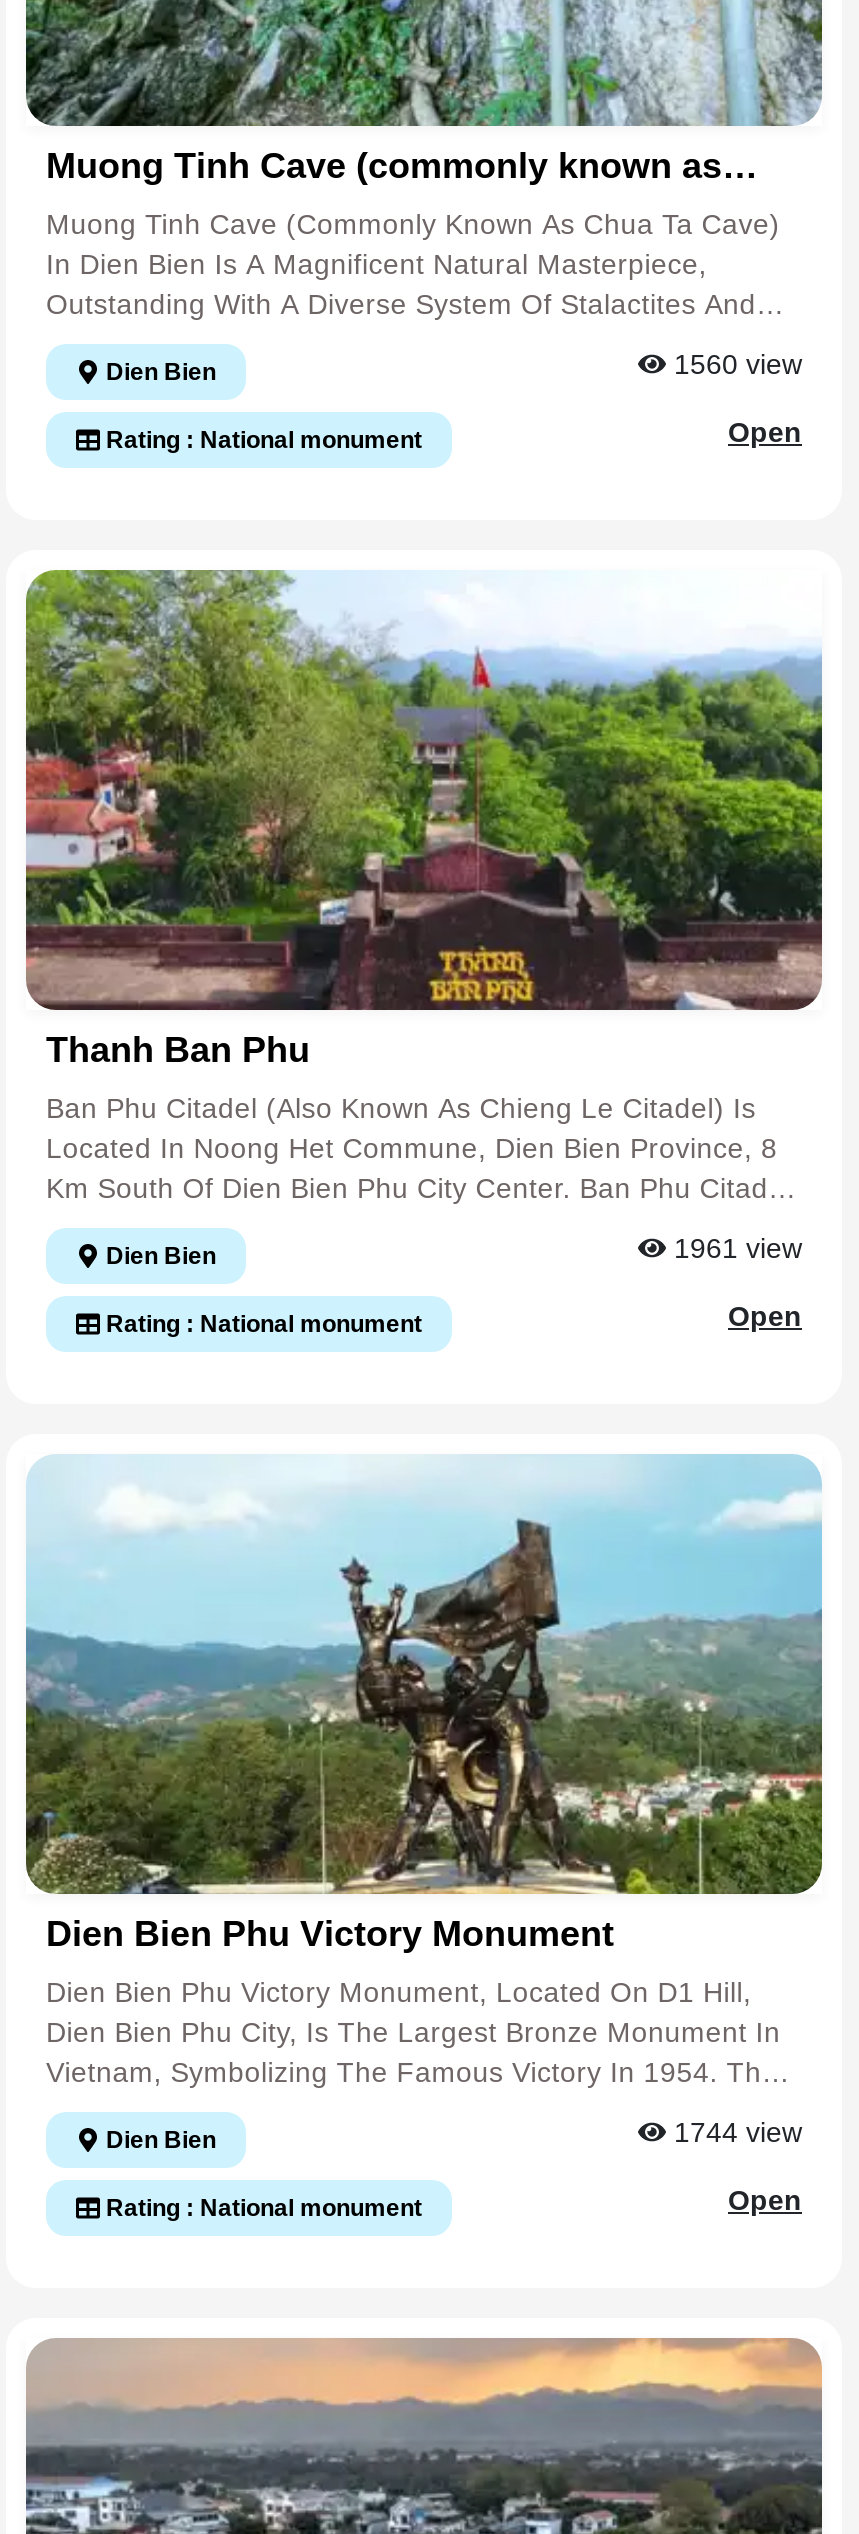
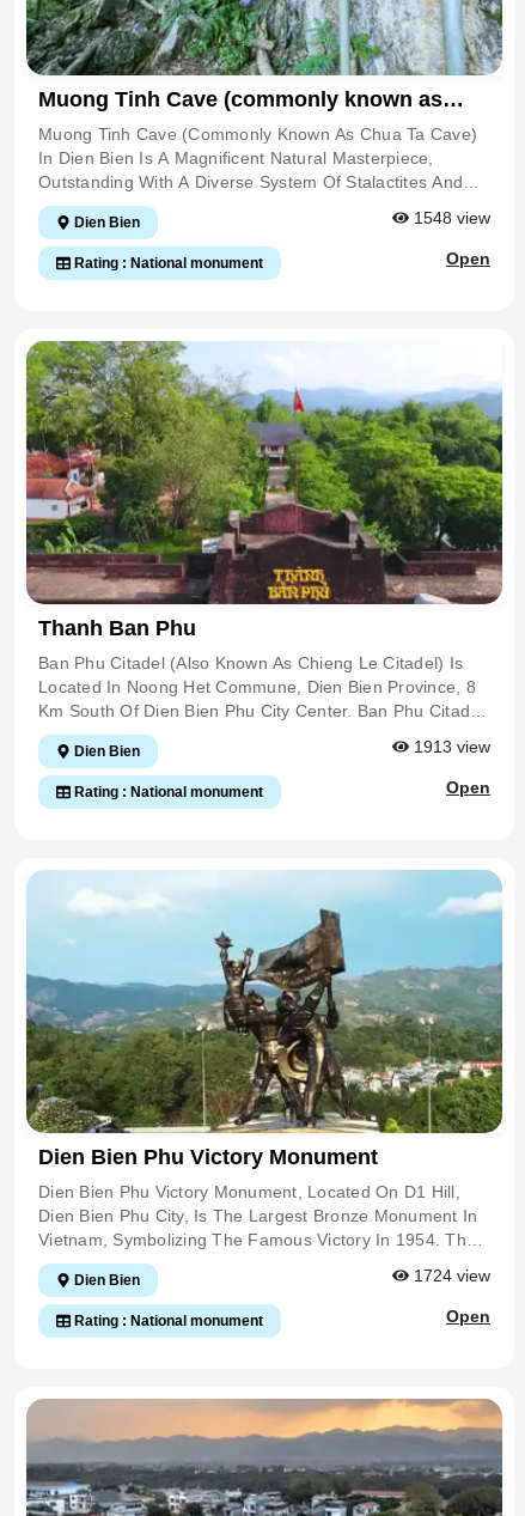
- 1560 view
+ 1548 view

- 1961 view
+ 1913 view

- 1744 view
+ 1724 view
